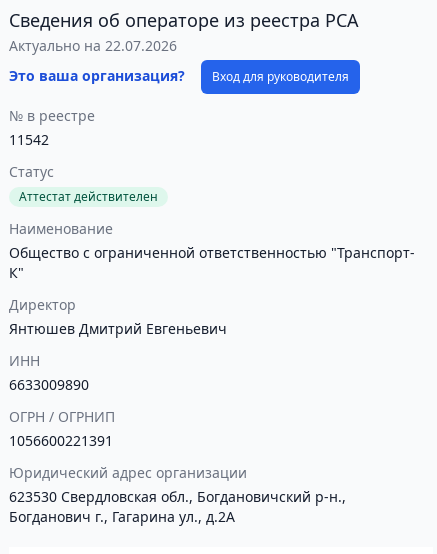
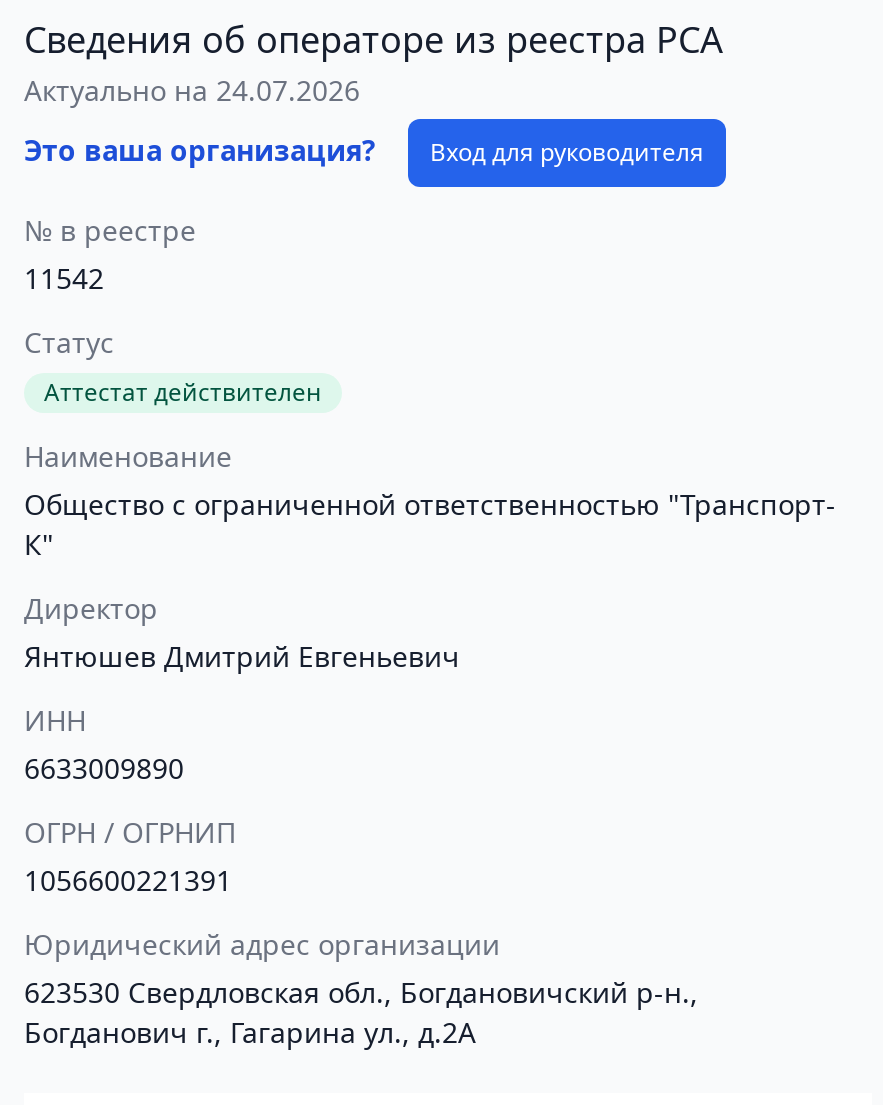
- Актуально на 22.07.2026
+ Актуально на 24.07.2026
